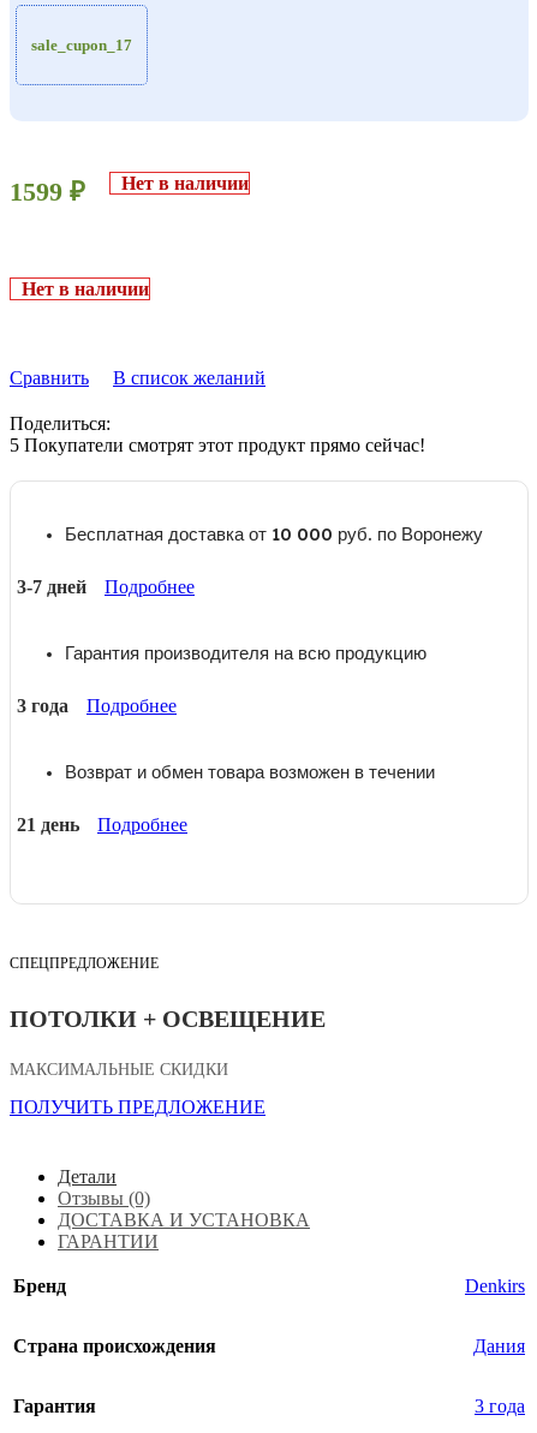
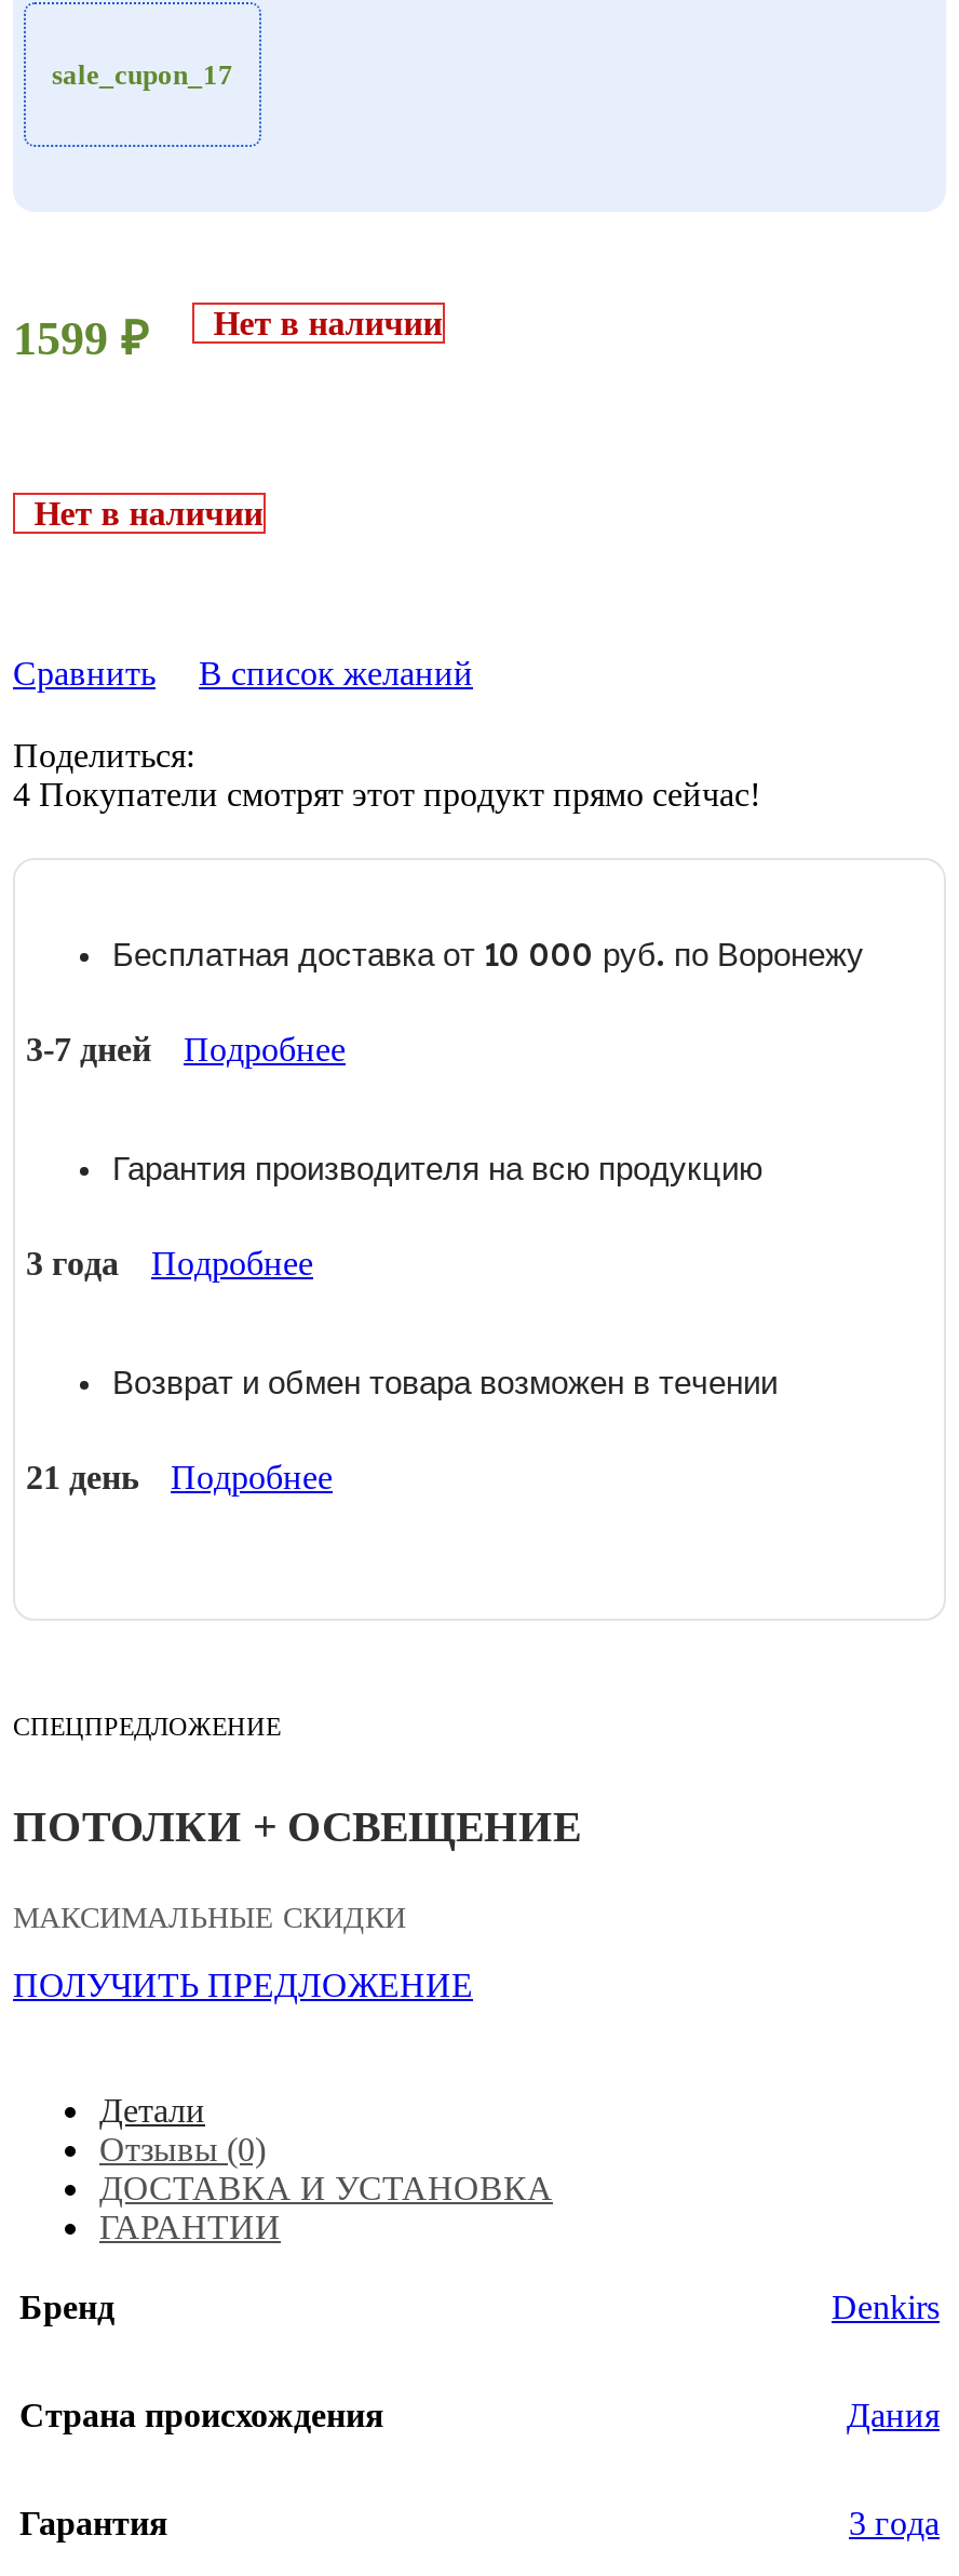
- 5 Покупатели смотрят этот продукт прямо сейчас!
+ 4 Покупатели смотрят этот продукт прямо сейчас!
